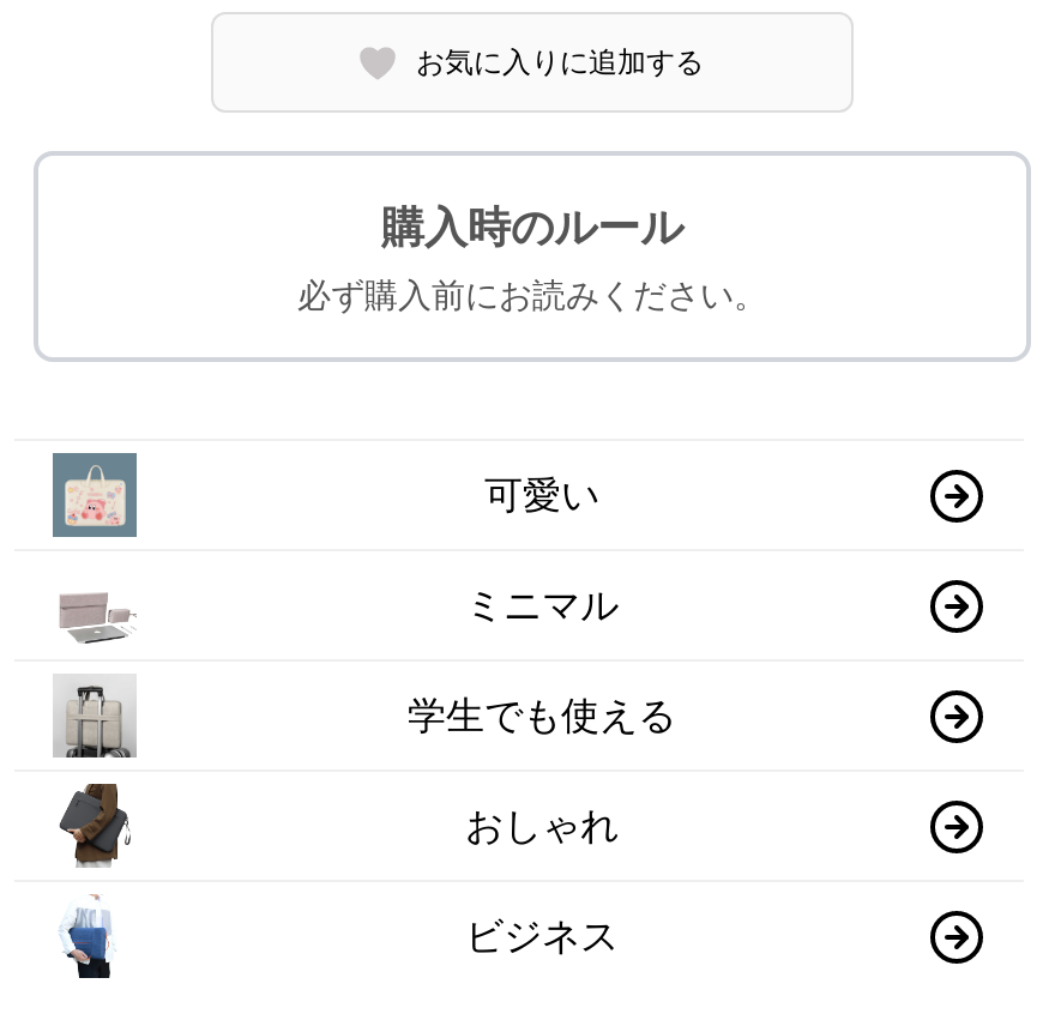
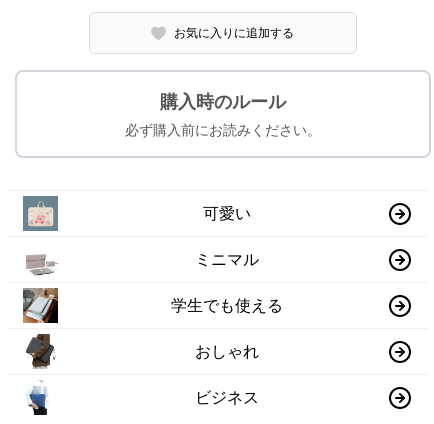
- [image]
+ [image]
